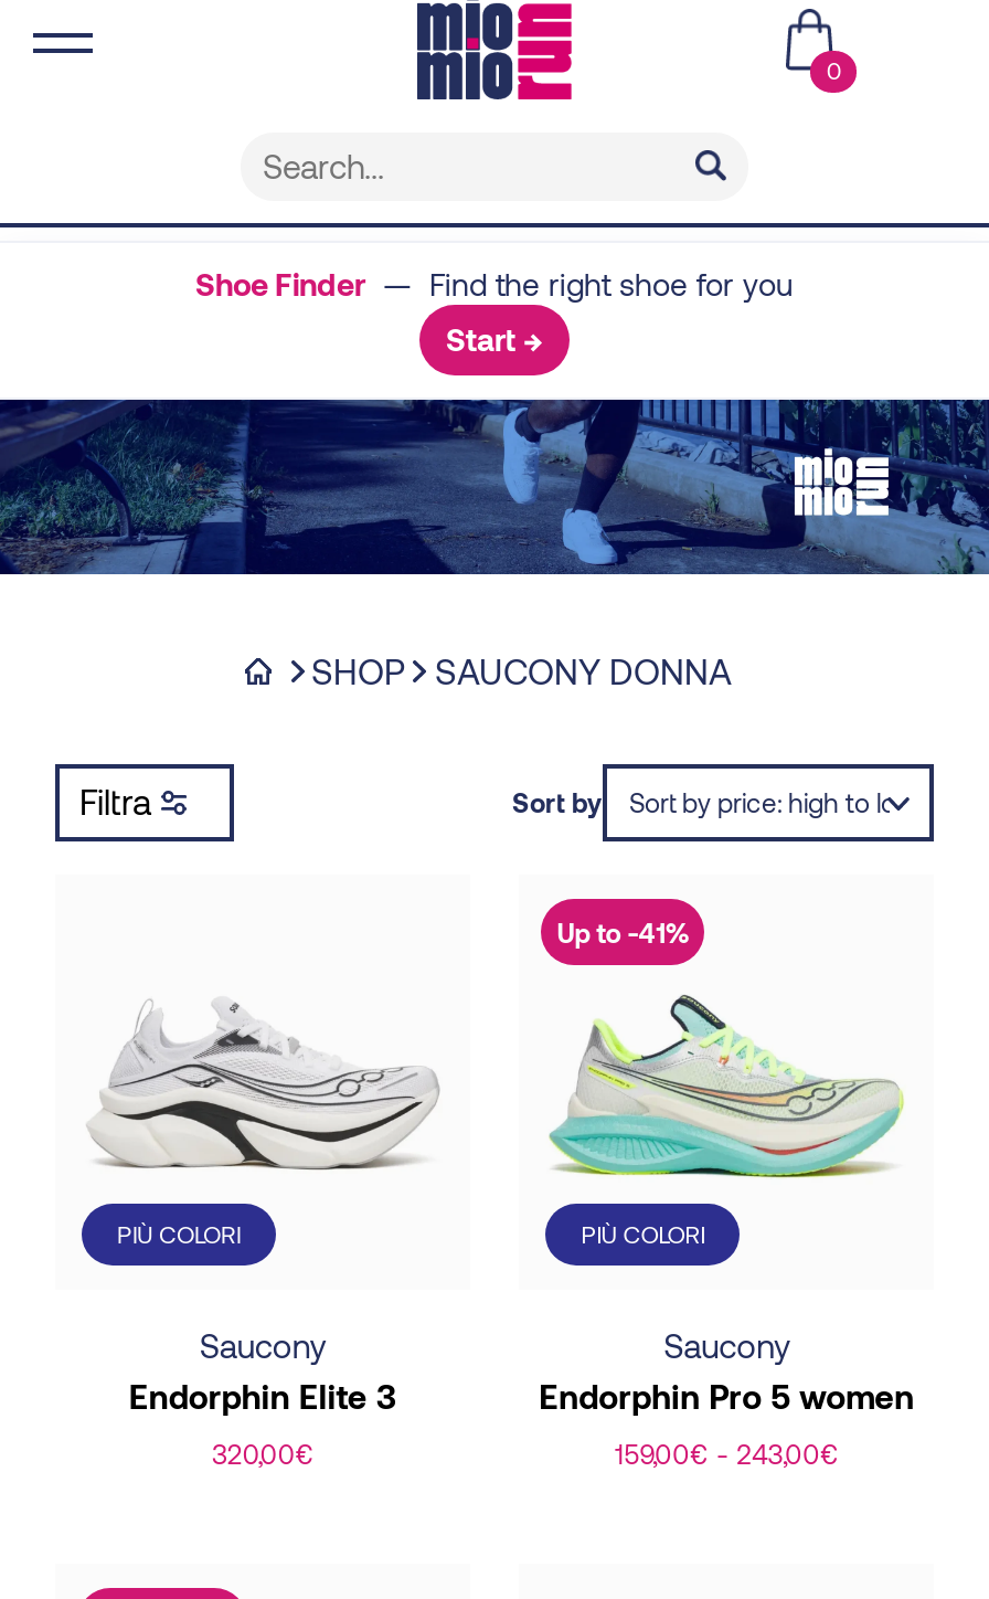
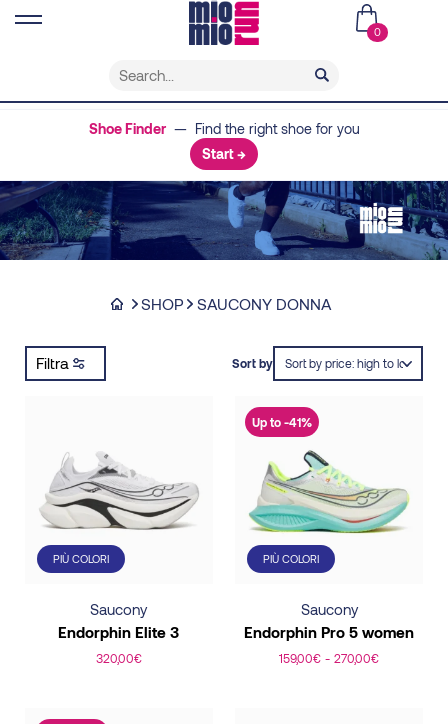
- 159,00€ - 243,00€
+ 159,00€ - 270,00€
